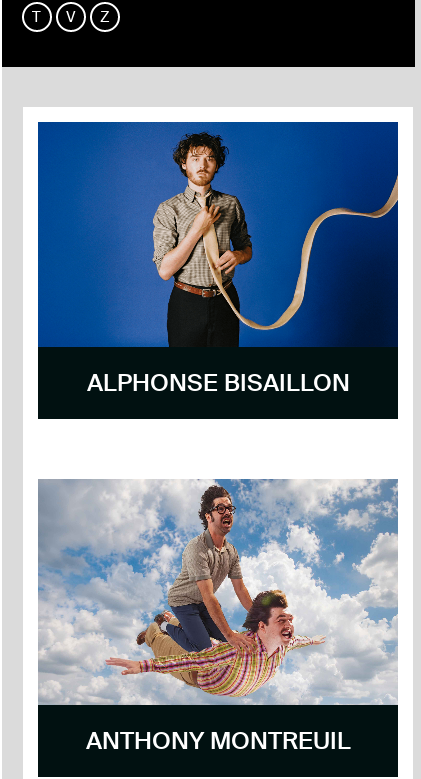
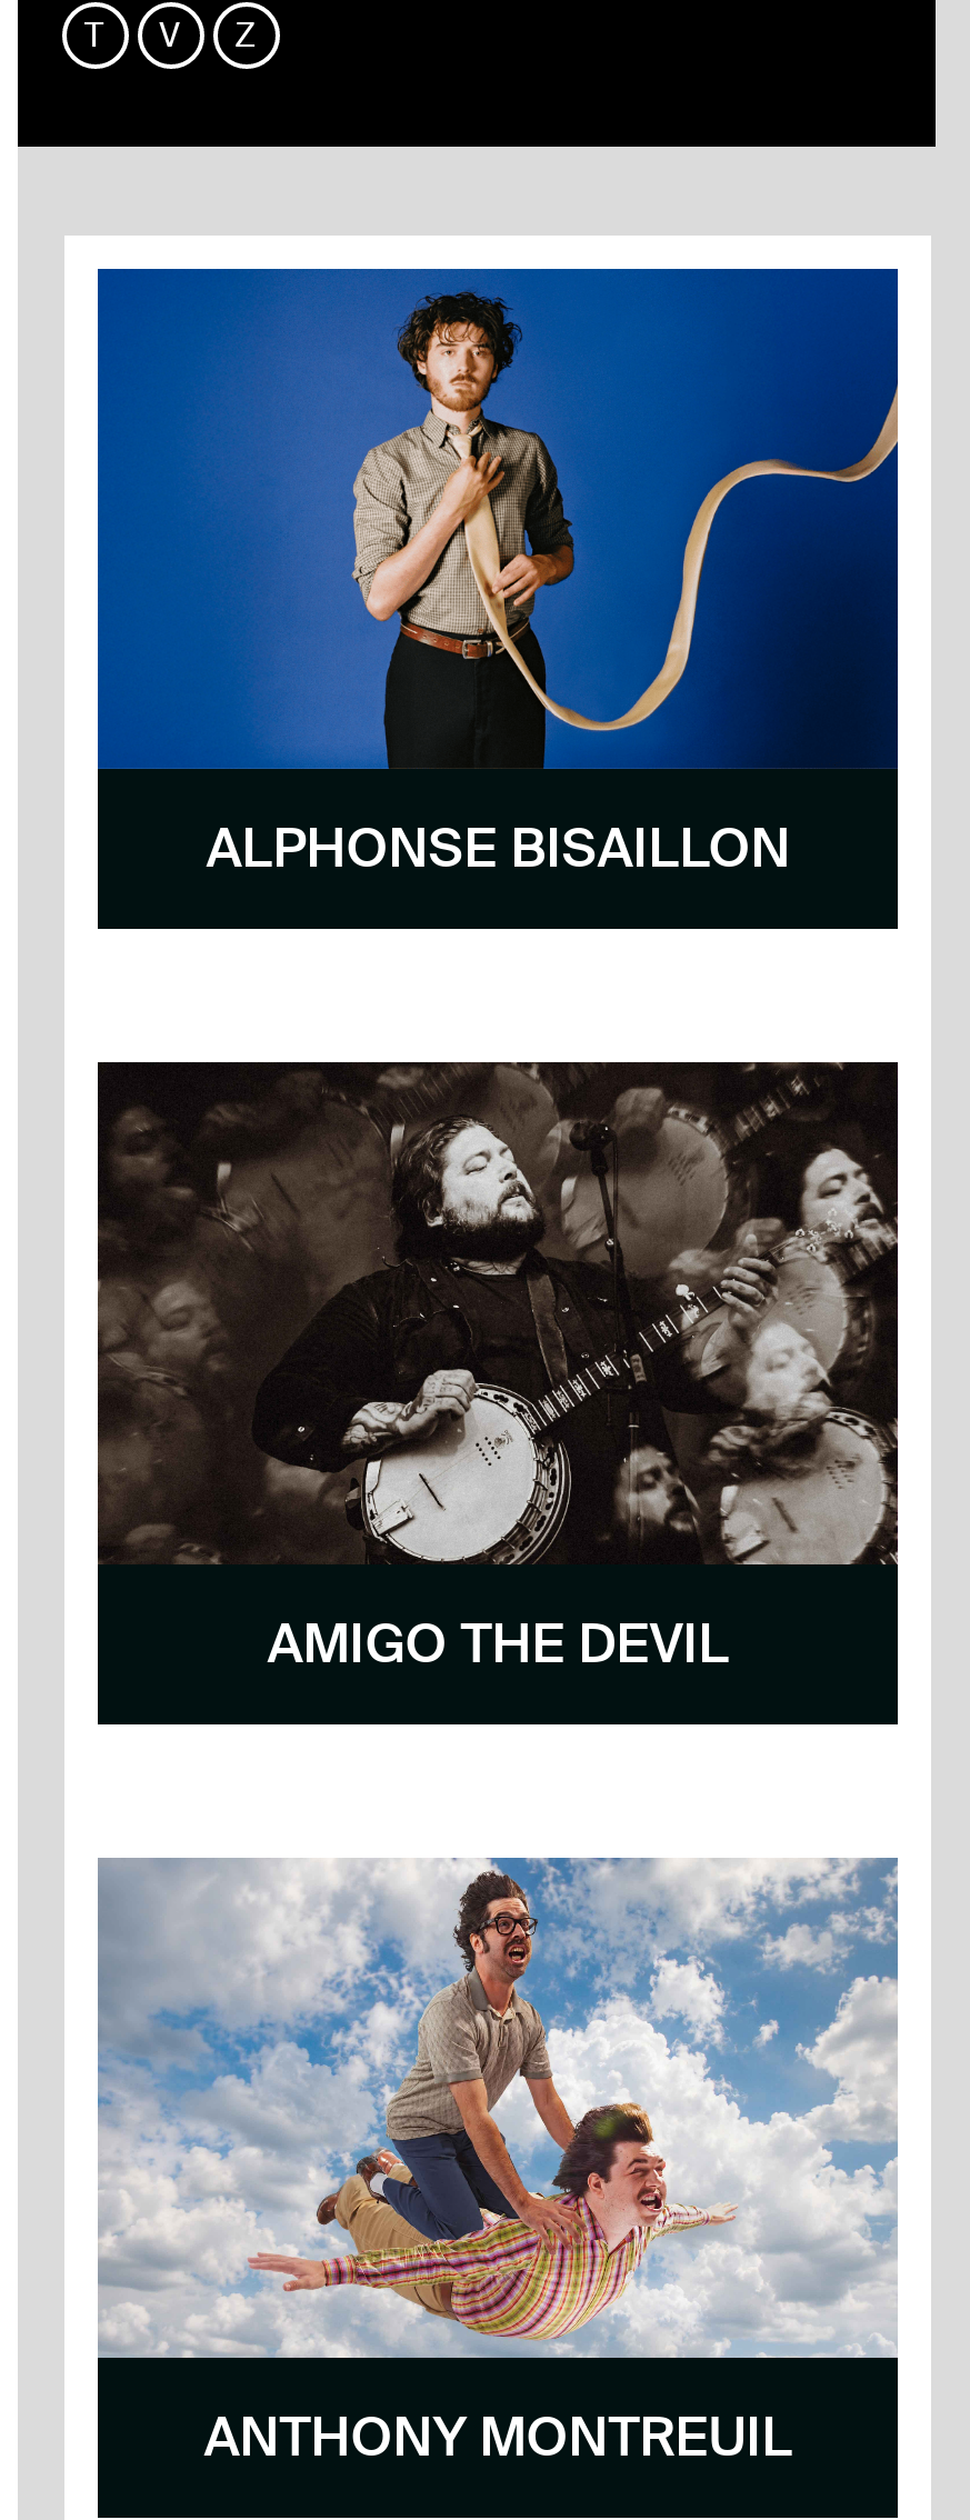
+ [image]
+ AMIGO THE DEVIL
